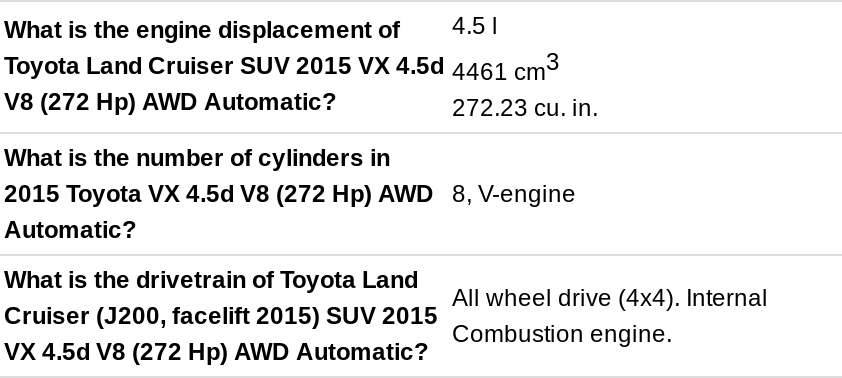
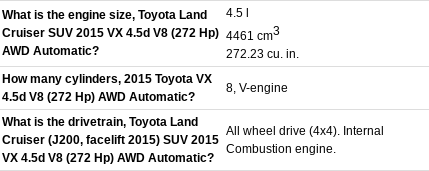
- What is the engine displacement of
- Toyota Land Cruiser SUV 2015 VX 4.5d
- V8 (272 Hp) AWD Automatic?
+ What is the engine size, Toyota Land
+ Cruiser SUV 2015 VX 4.5d V8 (272 Hp)
+ AWD Automatic?

- What is the number of cylinders in
- 2015 Toyota VX 4.5d V8 (272 Hp) AWD
- Automatic?
+ How many cylinders, 2015 Toyota VX
+ 4.5d V8 (272 Hp) AWD Automatic?

- What is the drivetrain of Toyota Land
+ What is the drivetrain, Toyota Land
